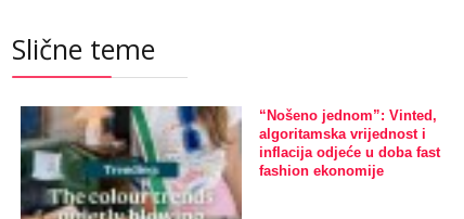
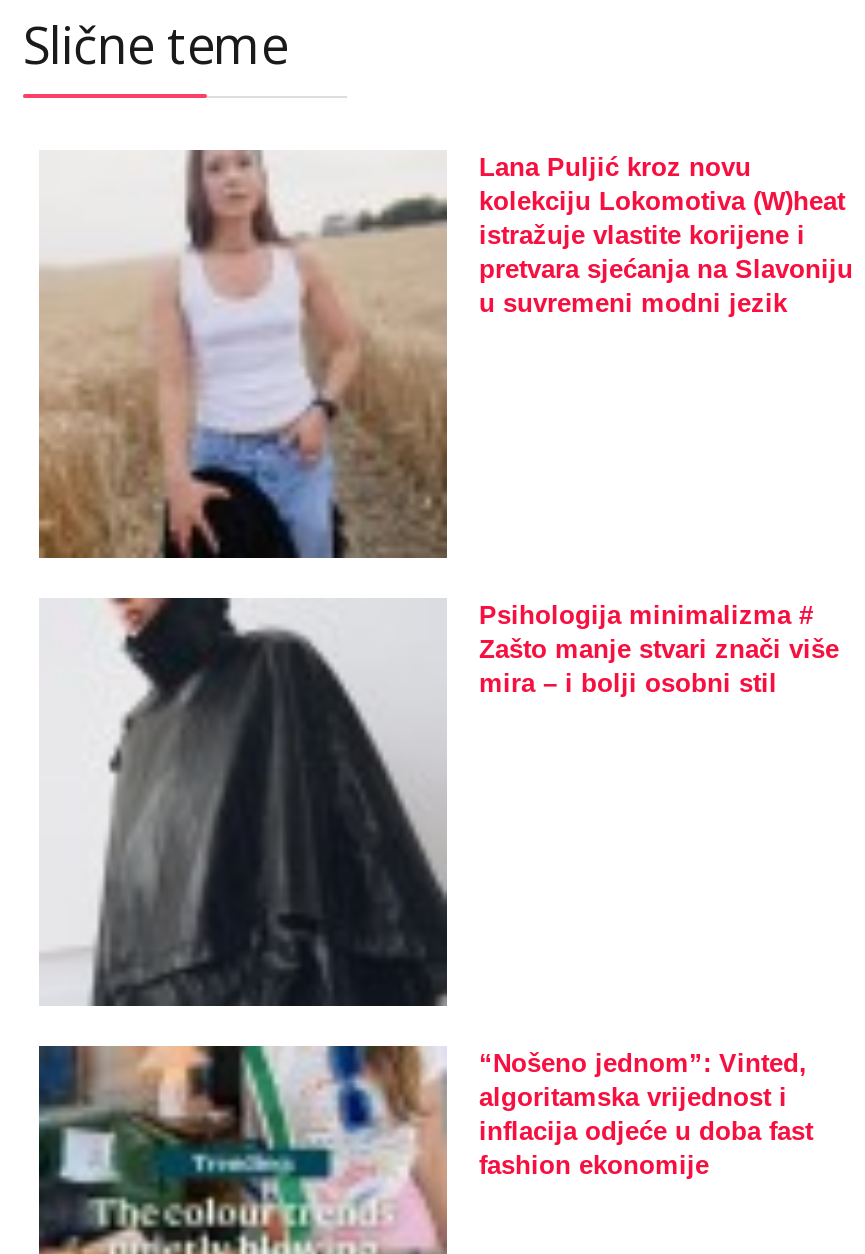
+ [image]
+ Lana Puljić kroz novu
+ kolekciju Lokomotiva (W)heat
+ istražuje vlastite korijene i
+ pretvara sjećanja na Slavoniju
+ u suvremeni modni jezik

+ [image]
+ Psihologija minimalizma #
+ Zašto manje stvari znači više
+ mira – i bolji osobni stil
